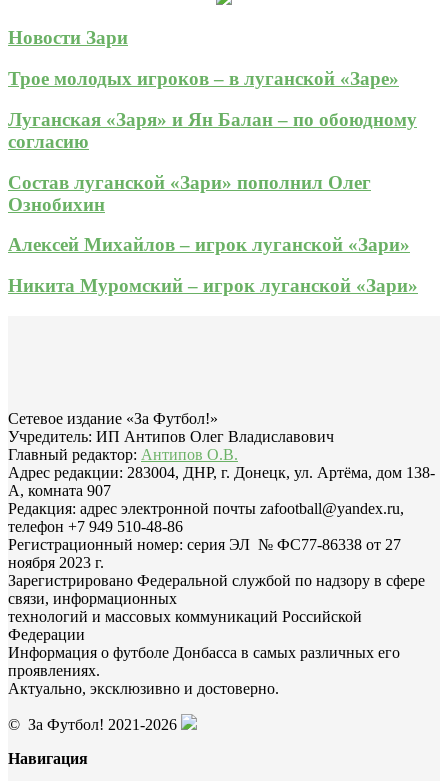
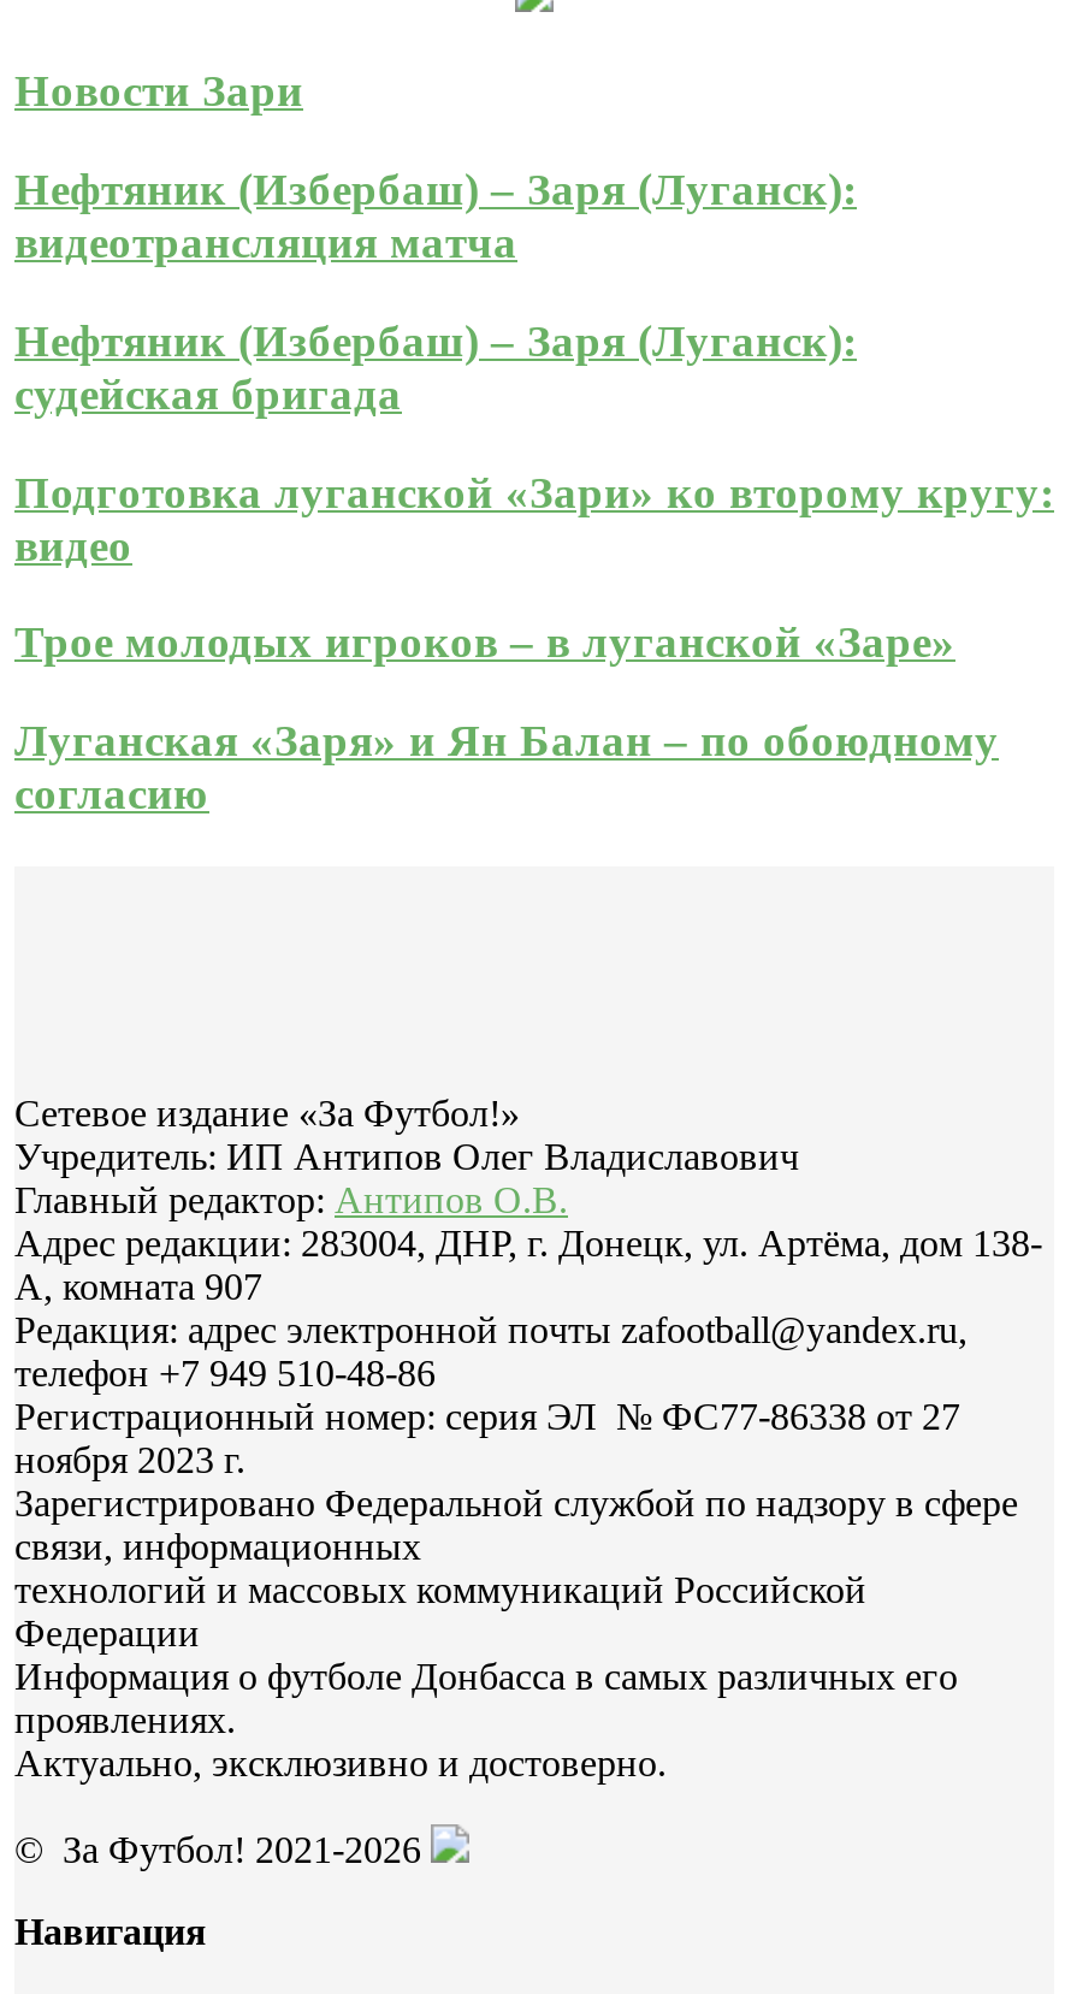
+ Нефтяник (Избербаш) – Заря (Луганск):
+ видеотрансляция матча
+ Нефтяник (Избербаш) – Заря (Луганск):
+ судейская бригада
+ Подготовка луганской «Зари» ко второму кругу:
+ видео

moved down: Трое молодых игроков – в луганской «Заре» | Луганская «Заря» и Ян Балан – по обоюдному | согласию

- Состав луганской «Зари» пополнил Олег
- Ознобихин
- Алексей Михайлов – игрок луганской «Зари»
- Никита Муромский – игрок луганской «Зари»
